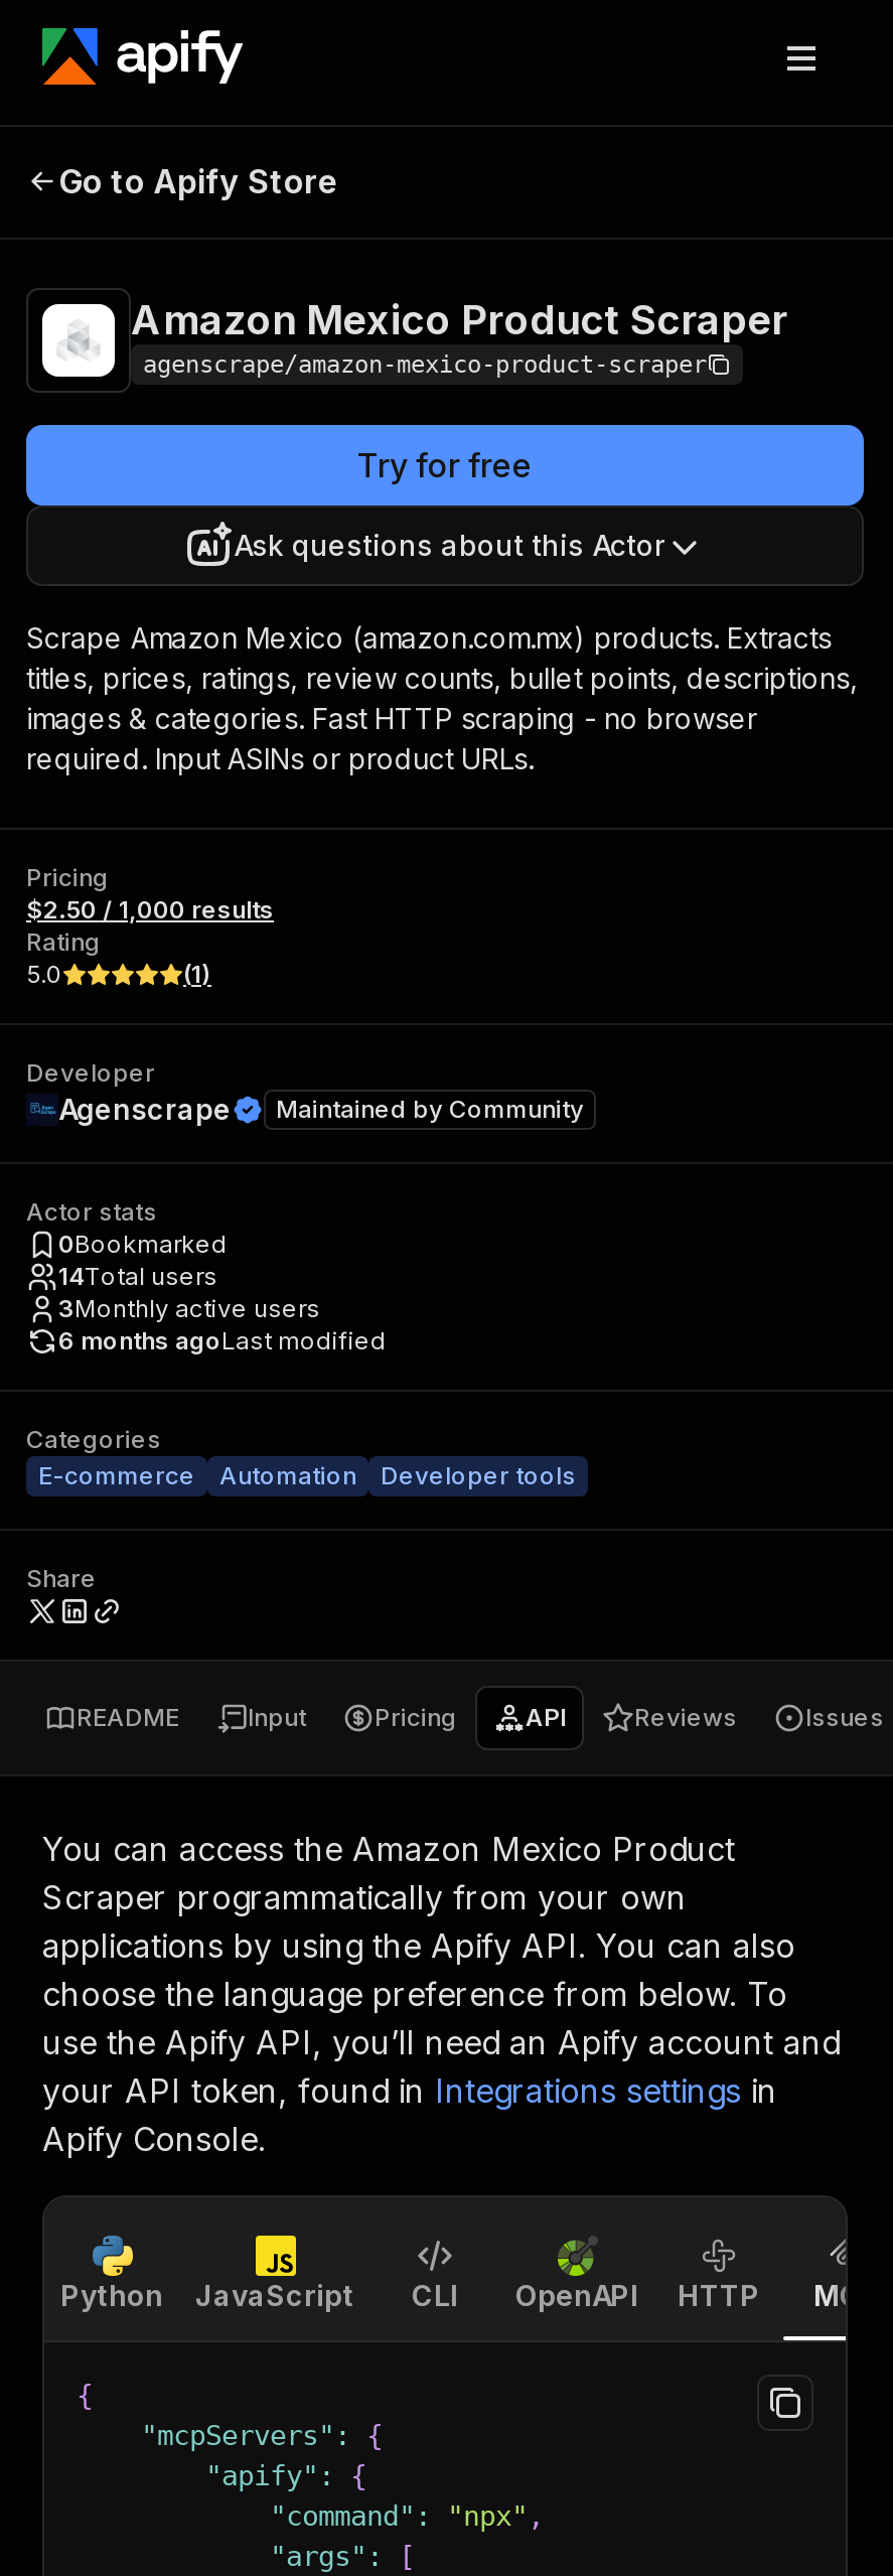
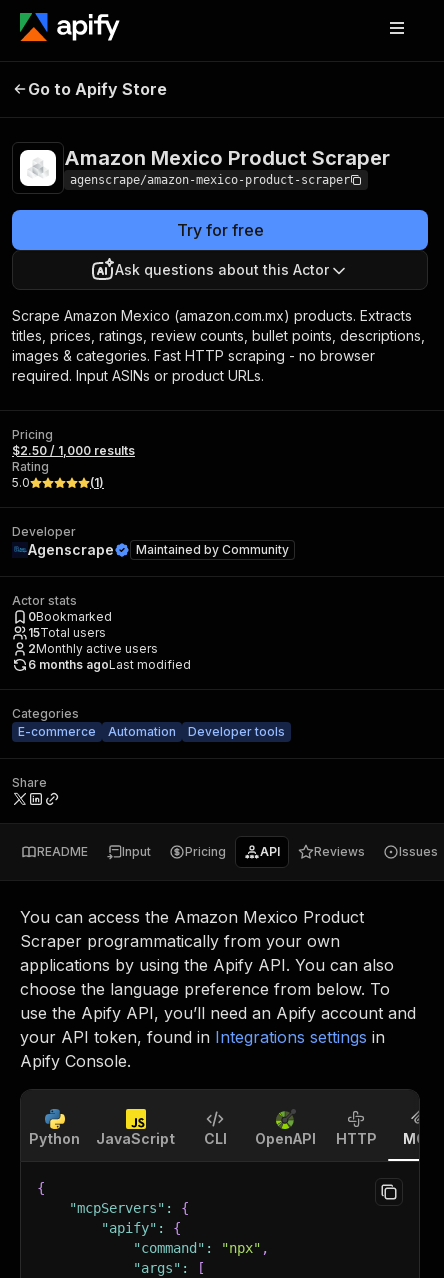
- 14Total users
+ 15Total users

- 3Monthly active users
+ 2Monthly active users
